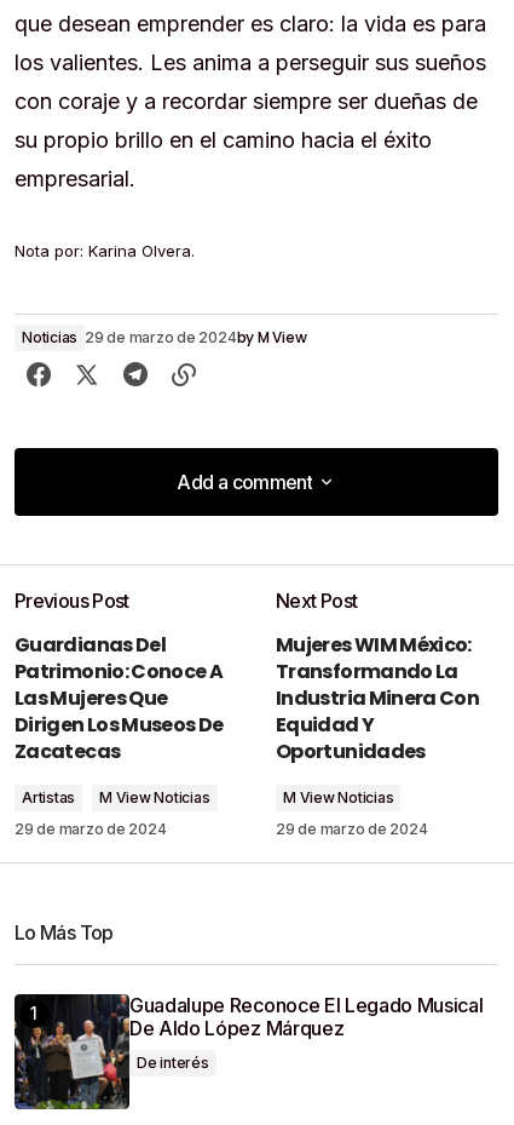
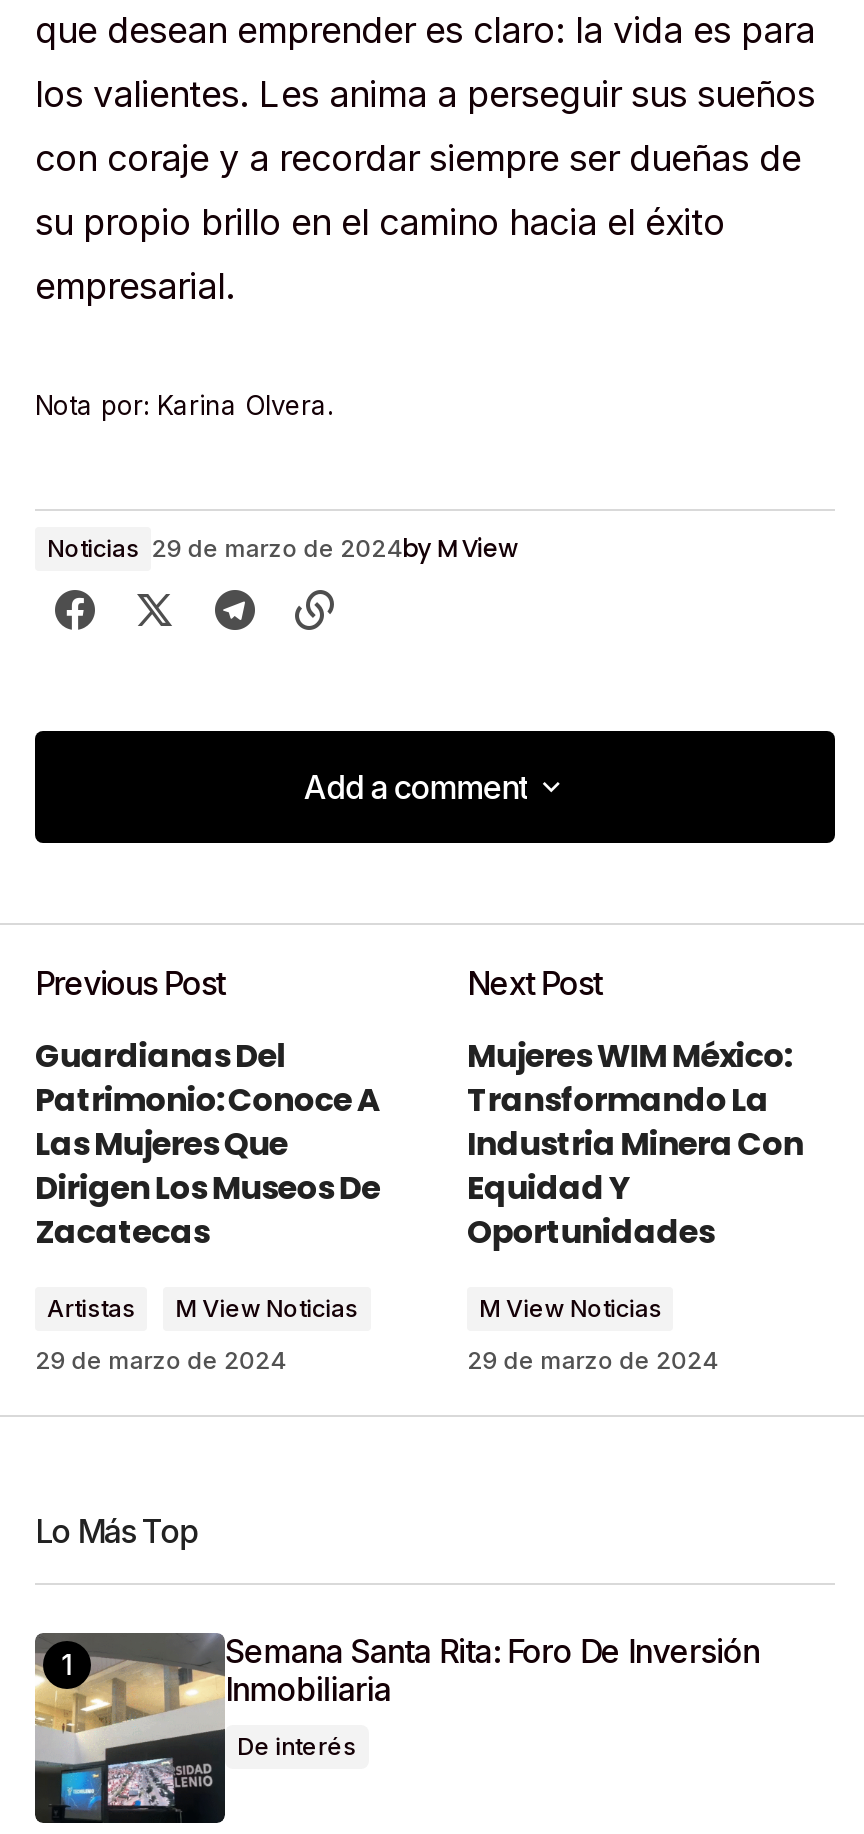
- [image]
- Guadalupe Reconoce El Legado Musical
- De Aldo López Márquez
+ [image]
+ Semana Santa Rita: Foro De Inversión
+ Inmobiliaria
